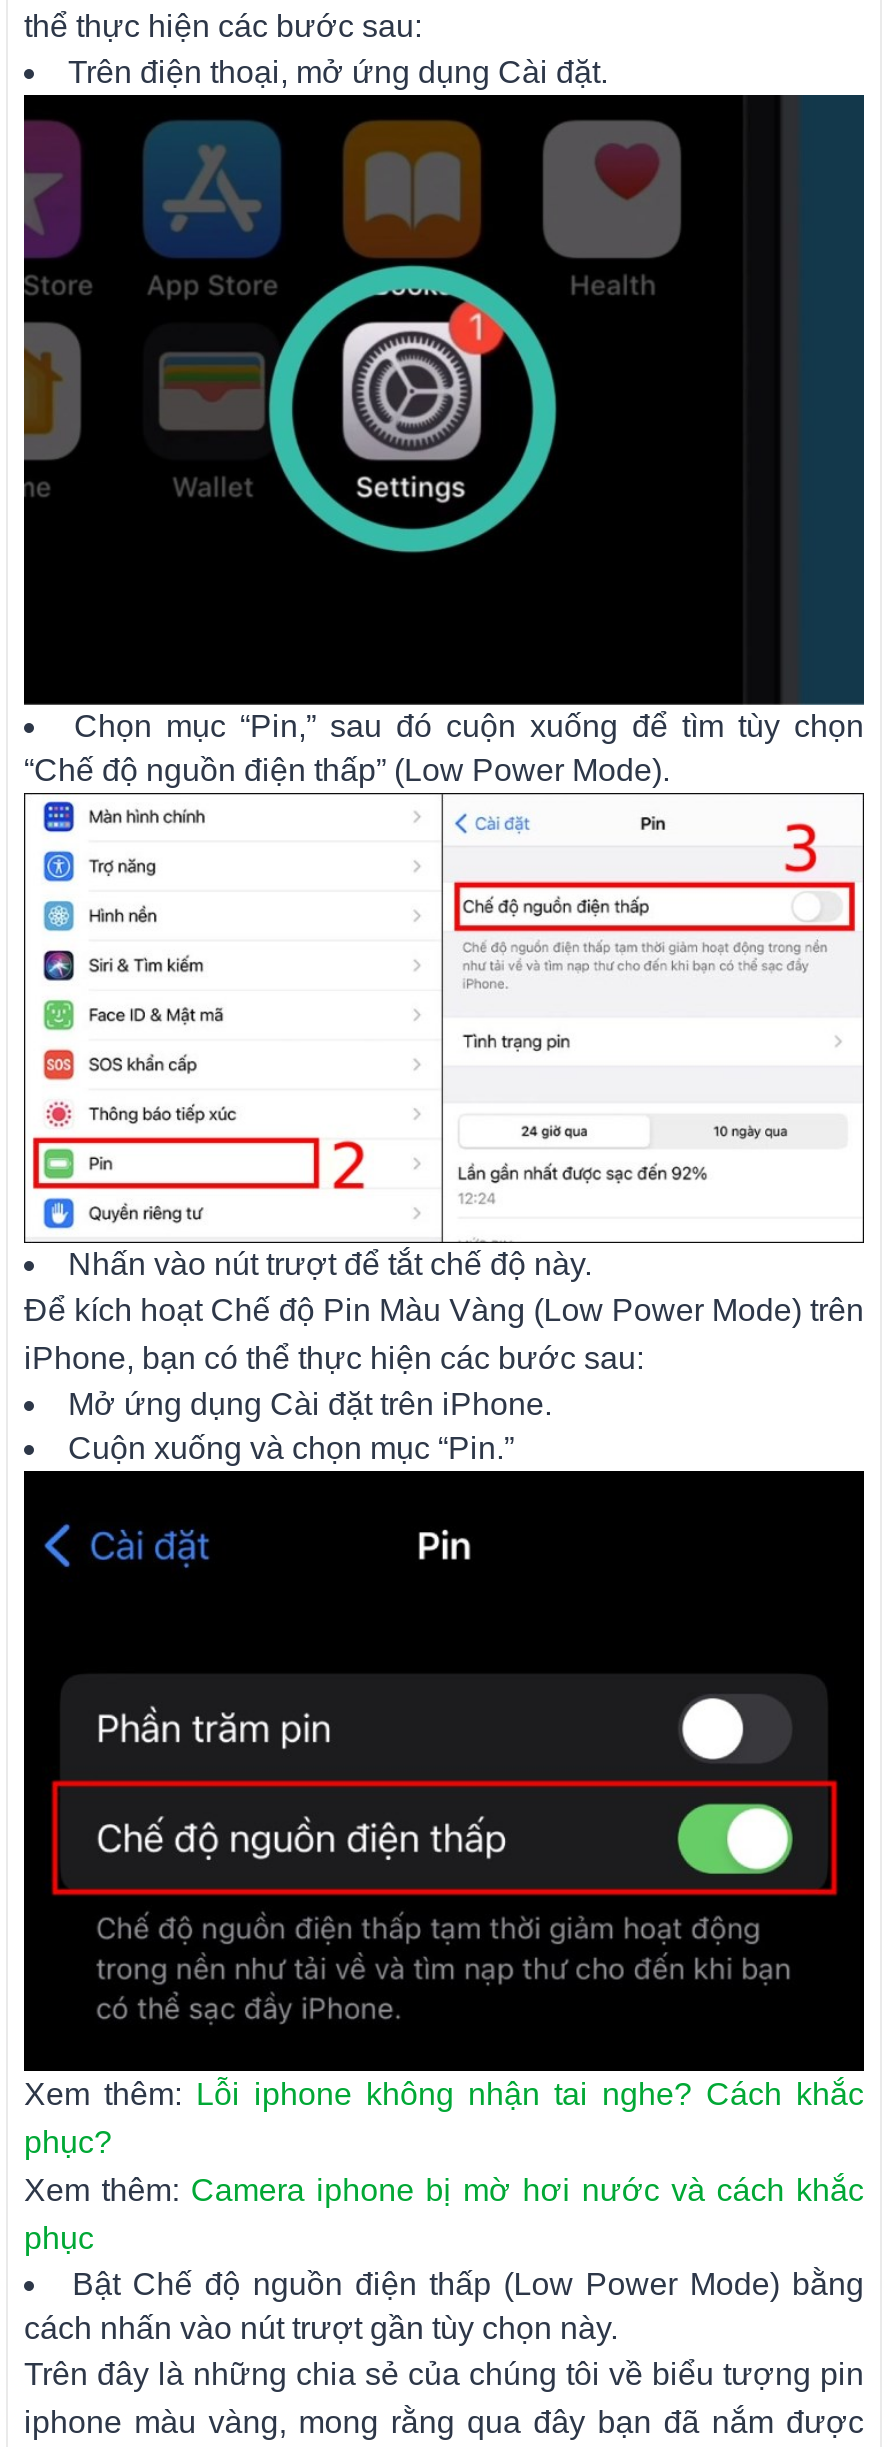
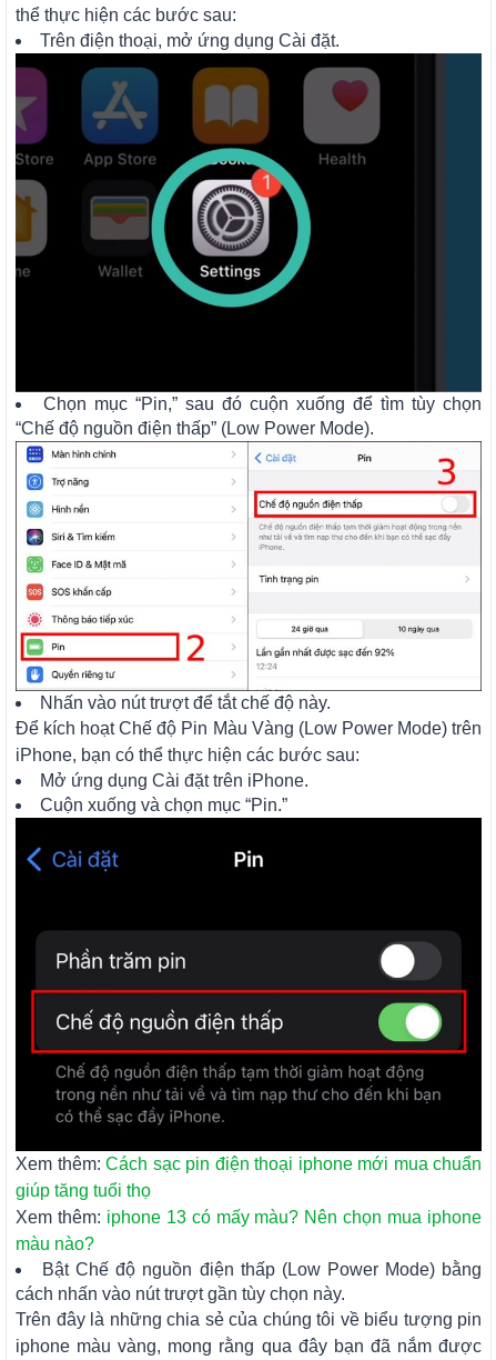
- Xem thêm: Lỗi iphone không nhận tai nghe? Cách khắc
- phục?
- Xem thêm: Camera iphone bị mờ hơi nước và cách khắc
- phục
+ Xem thêm: Cách sạc pin điện thoại iphone mới mua chuẩn
+ giúp tăng tuổi thọ
+ Xem thêm: iphone 13 có mấy màu? Nên chọn mua iphone
+ màu nào?
